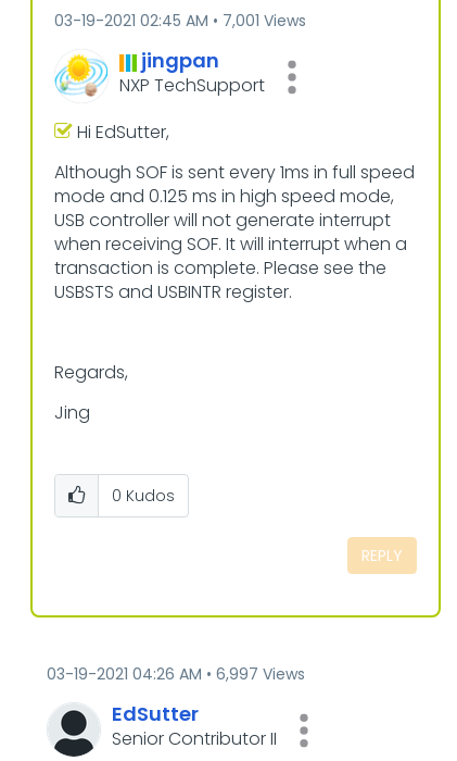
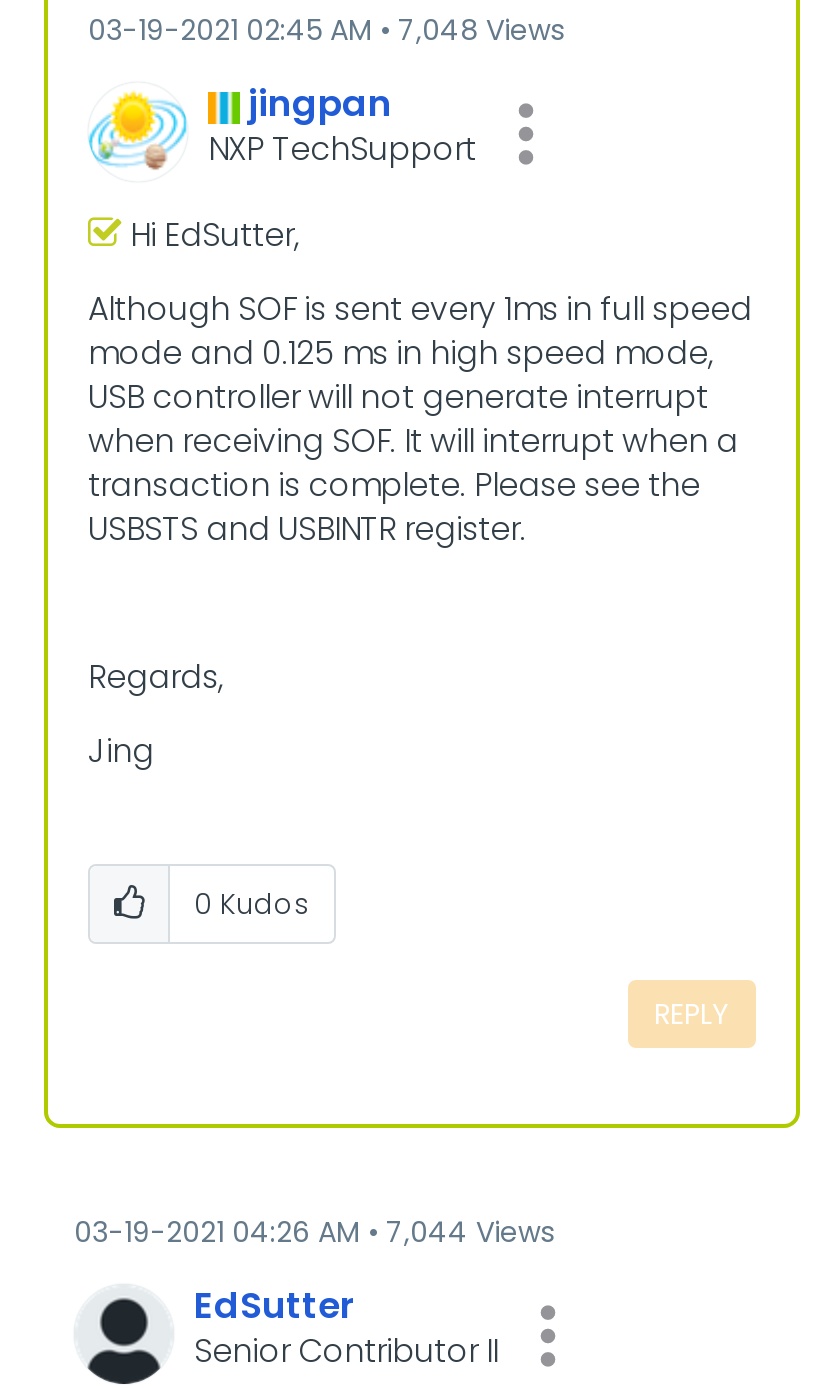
- 03-19-2021 02:45 AM 7,001 Views
+ 03-19-2021 02:45 AM 7,048 Views

- 03-19-2021 04:26 AM 6,997 Views
+ 03-19-2021 04:26 AM 7,044 Views
